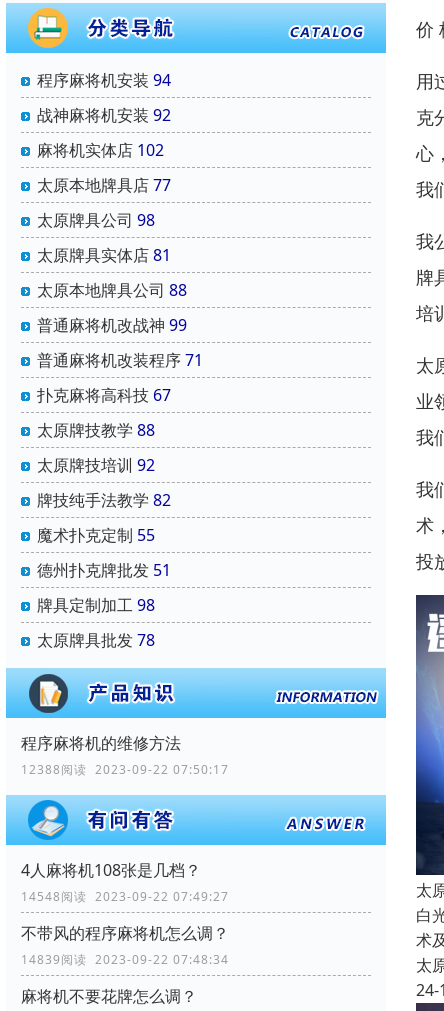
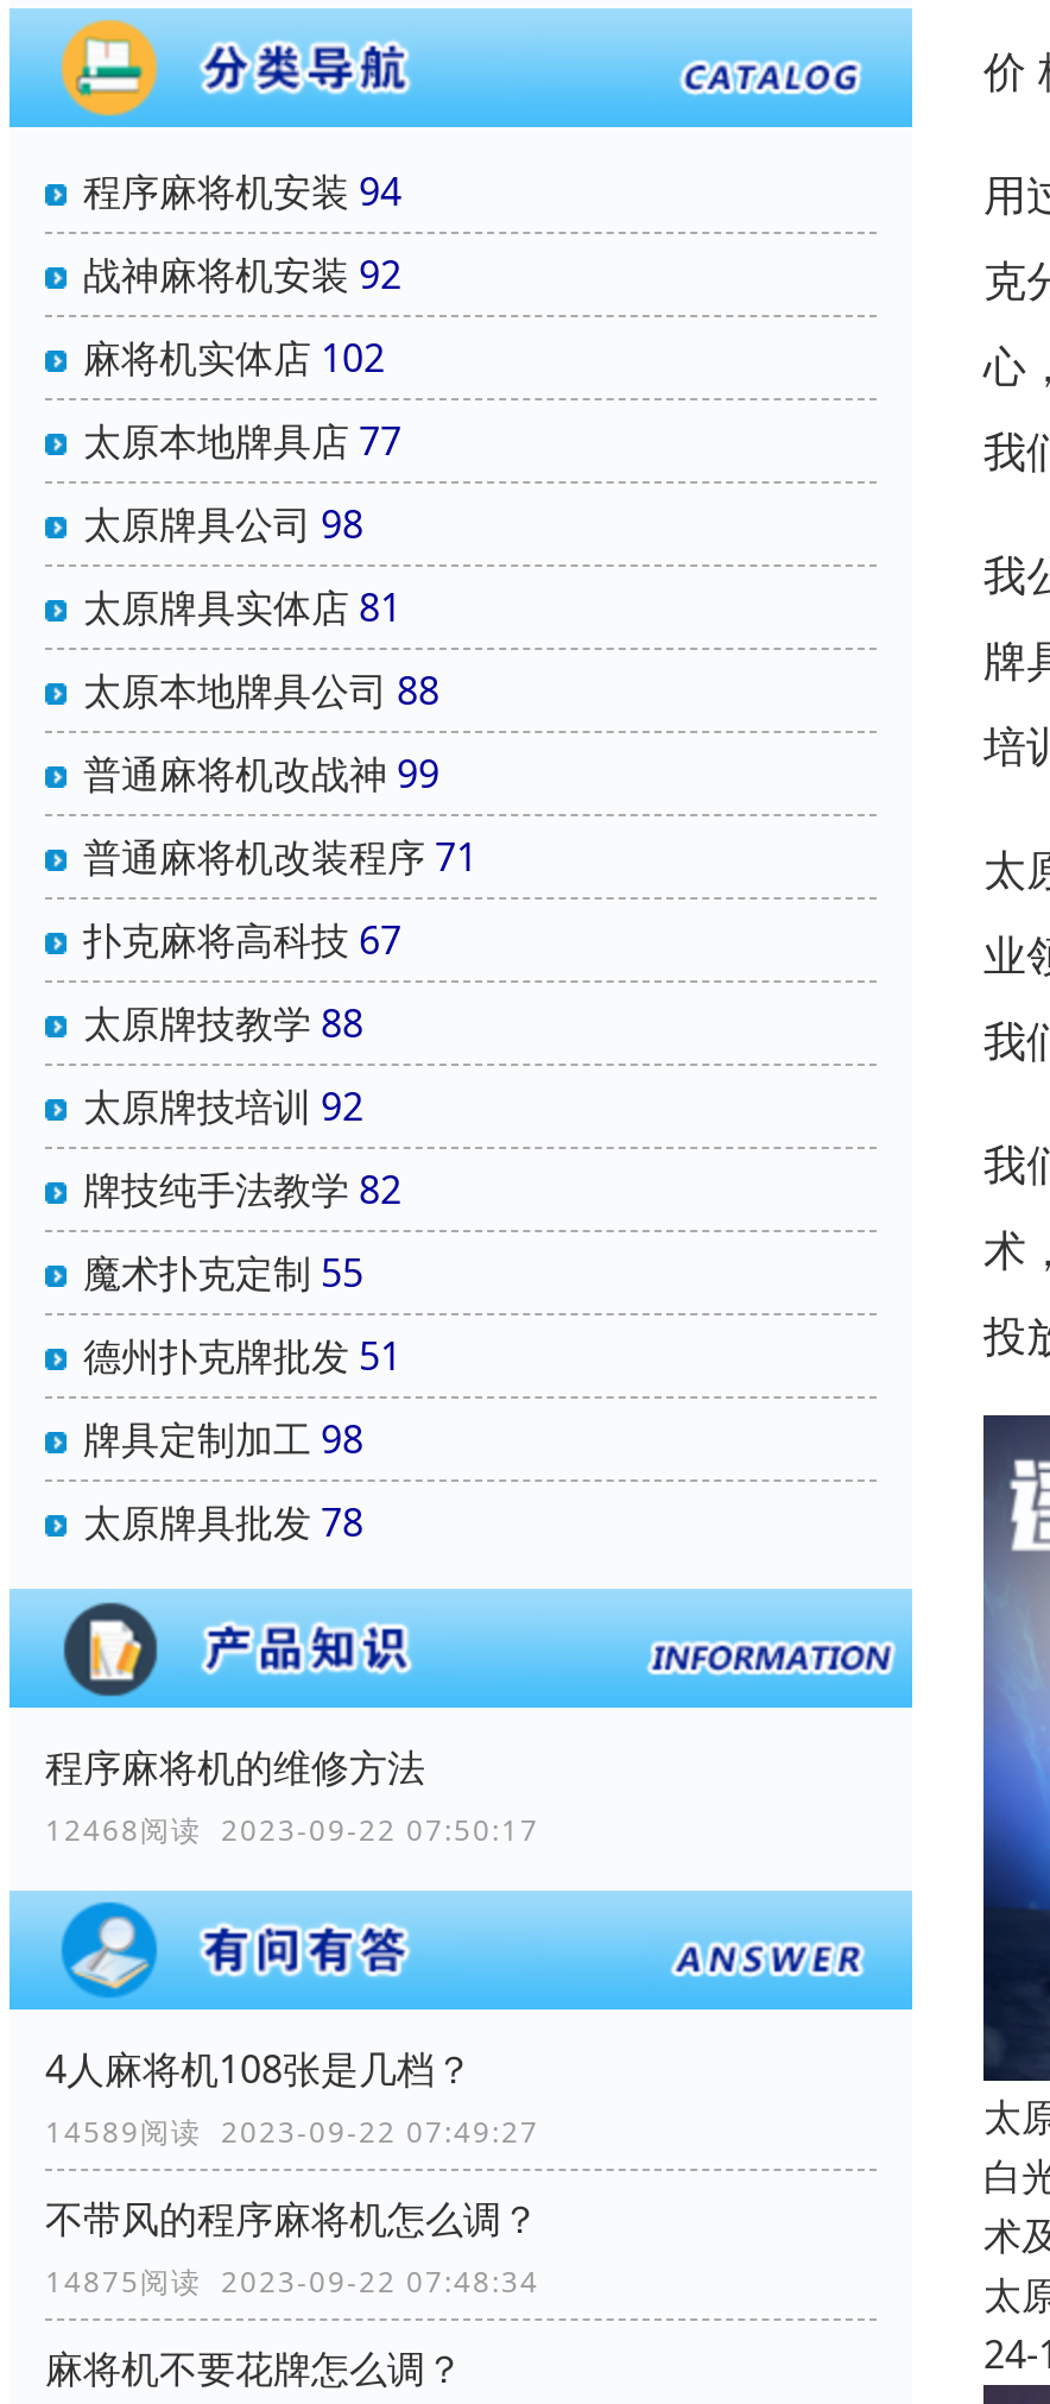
- 12388阅读 2023-09-22 07:50:17
+ 12468阅读 2023-09-22 07:50:17

- 14548阅读 2023-09-22 07:49:27
+ 14589阅读 2023-09-22 07:49:27

- 14839阅读 2023-09-22 07:48:34
+ 14875阅读 2023-09-22 07:48:34
